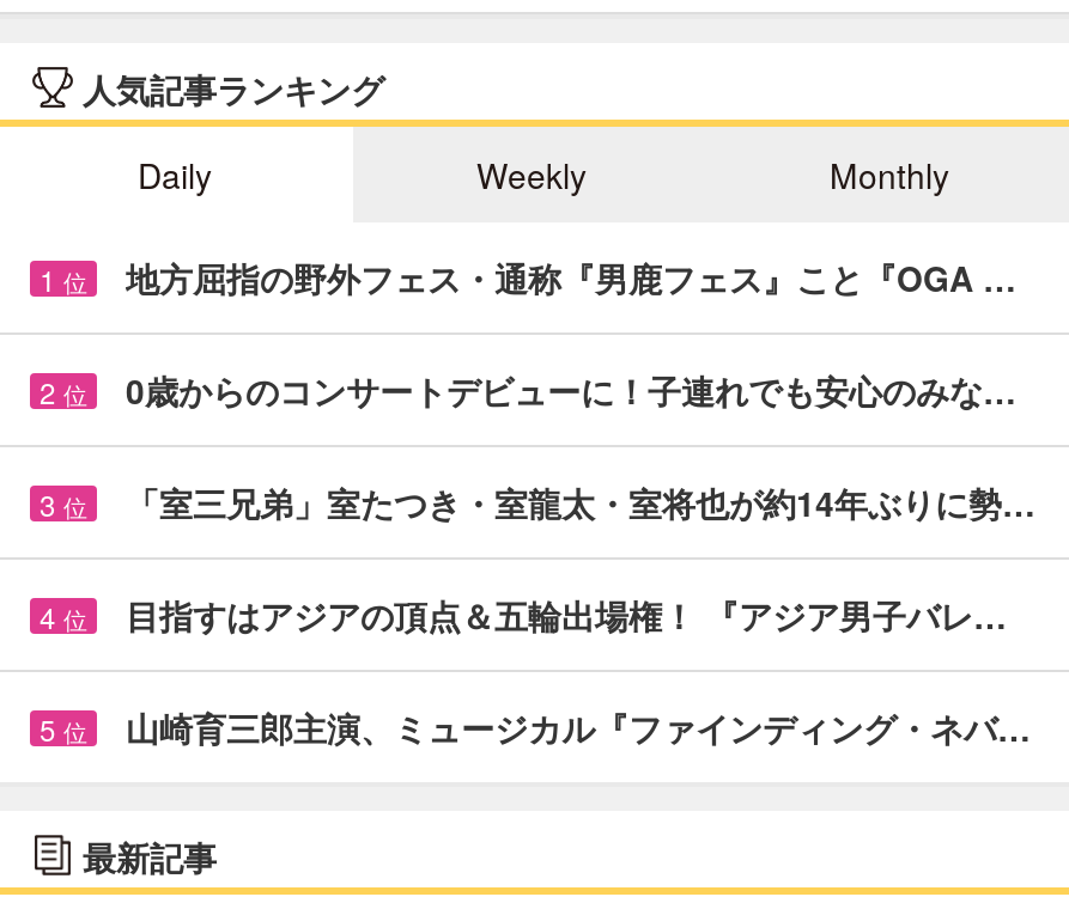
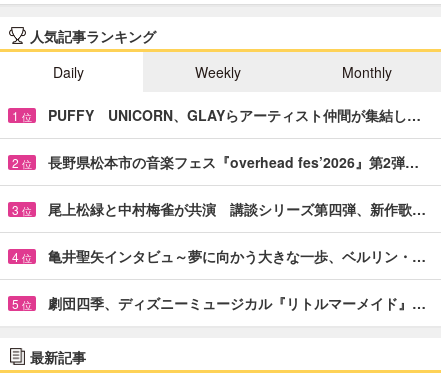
- 地方屈指の野外フェス・通称『男鹿フェス』こと『OGA …
+ PUFFY UNICORN、GLAYらアーティスト仲間が集結し…

- 0歳からのコンサートデビューに！子連れでも安心のみな…
+ 長野県松本市の音楽フェス『overhead fes’2026』第2弾…

- 「室三兄弟」室たつき・室龍太・室将也が約14年ぶりに勢…
+ 尾上松緑と中村梅雀が共演 講談シリーズ第四弾、新作歌…

- 目指すはアジアの頂点＆五輪出場権！ 『アジア男子バレ…
+ 亀井聖矢インタビュ～夢に向かう大きな一歩、ベルリン・…

- 山崎育三郎主演、ミュージカル『ファインディング・ネバ…
+ 劇団四季、ディズニーミュージカル『リトルマーメイド』…
